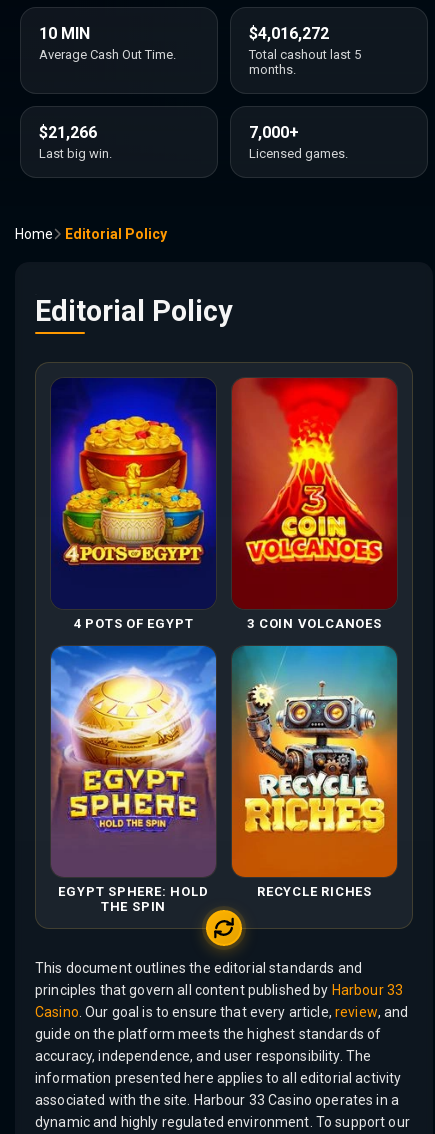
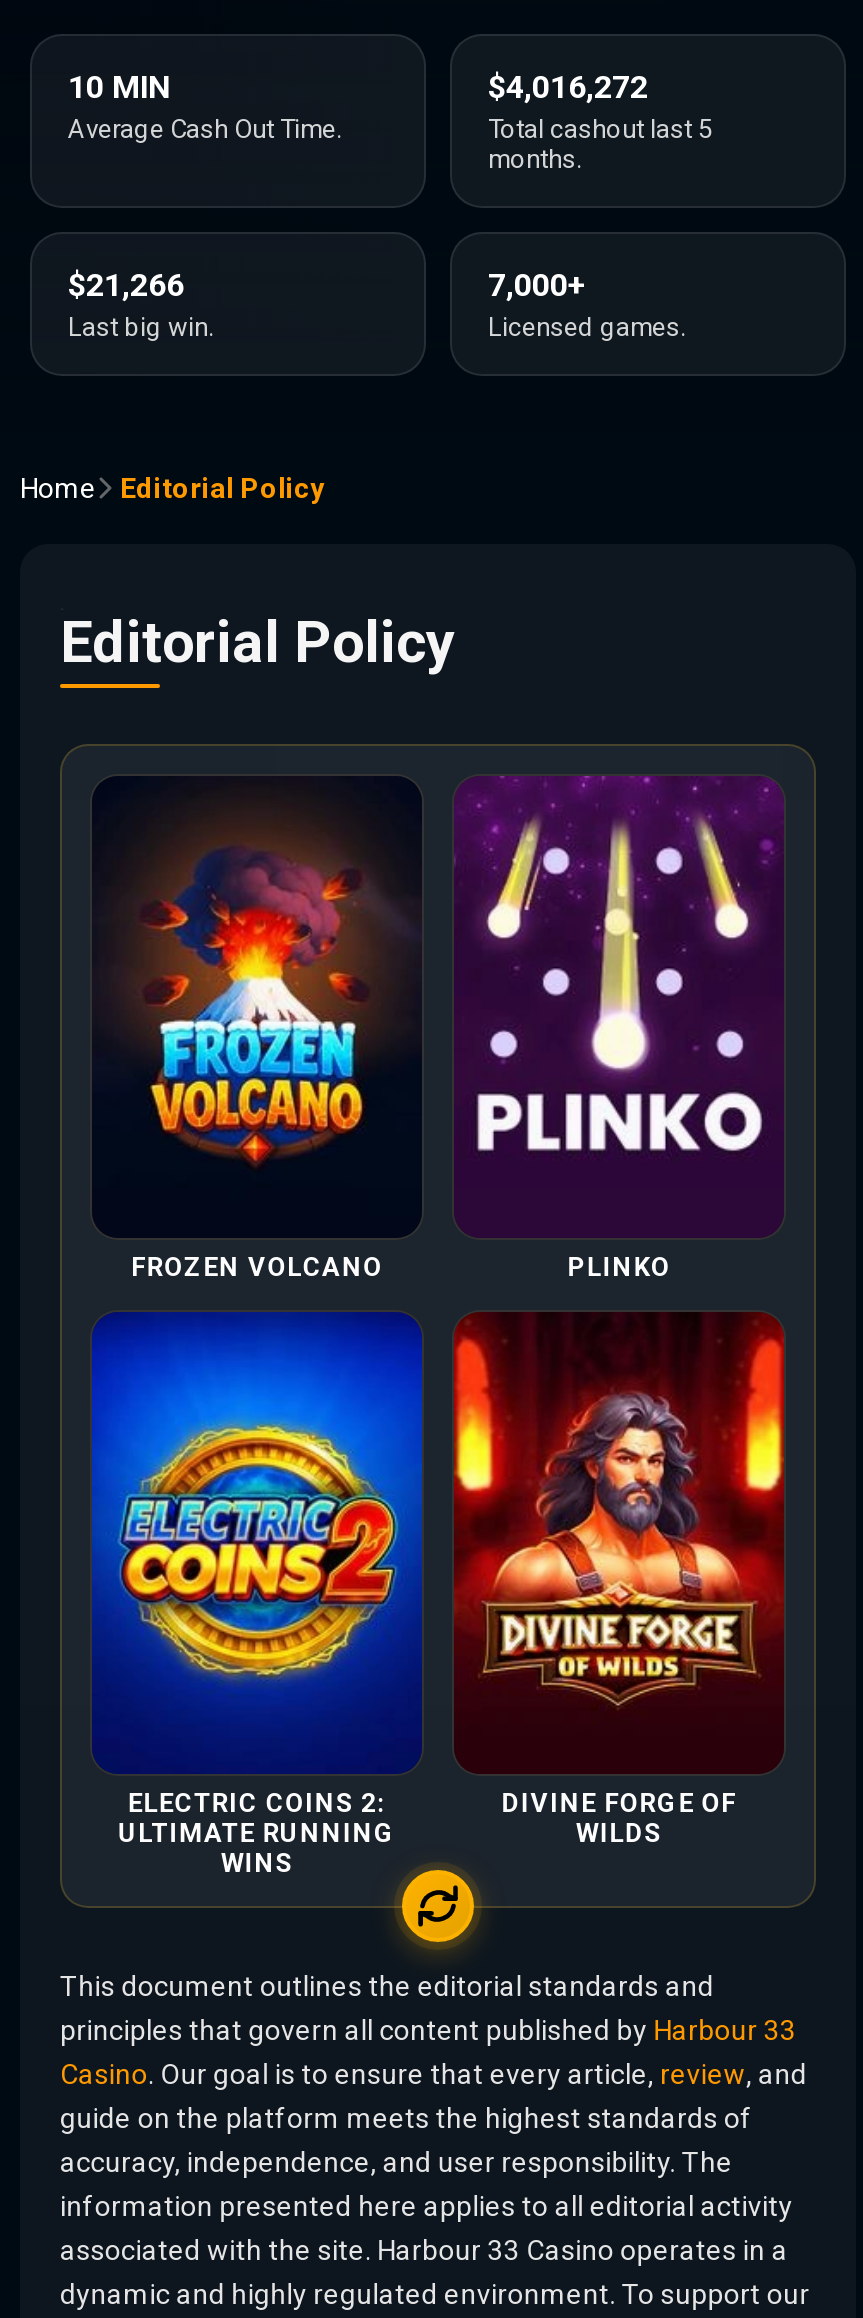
- [image]
- 4 POTS OF EGYPT
- 3 COIN VOLCANOES
+ [image]
+ FROZEN VOLCANO
+ PLINKO

- [image]
+ [image]

- [image]
- EGYPT SPHERE: HOLD
- THE SPIN
+ [image]
+ ELECTRIC COINS 2:
+ ULTIMATE RUNNING
+ WINS

- [image]
- RECYCLE RICHES
+ [image]
+ DIVINE FORGE OF
+ WILDS
